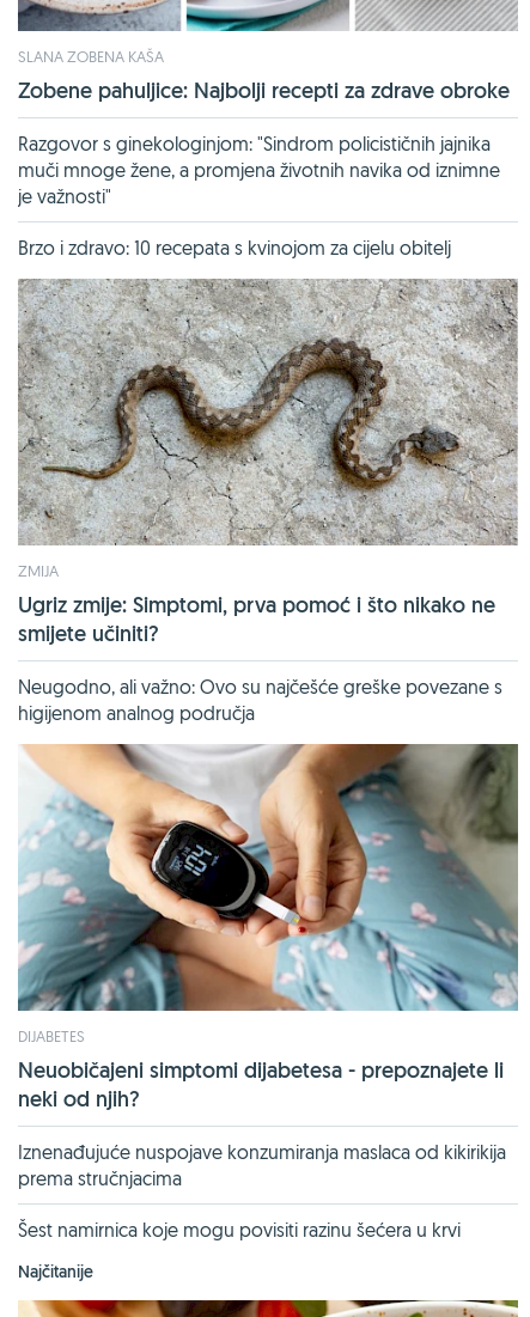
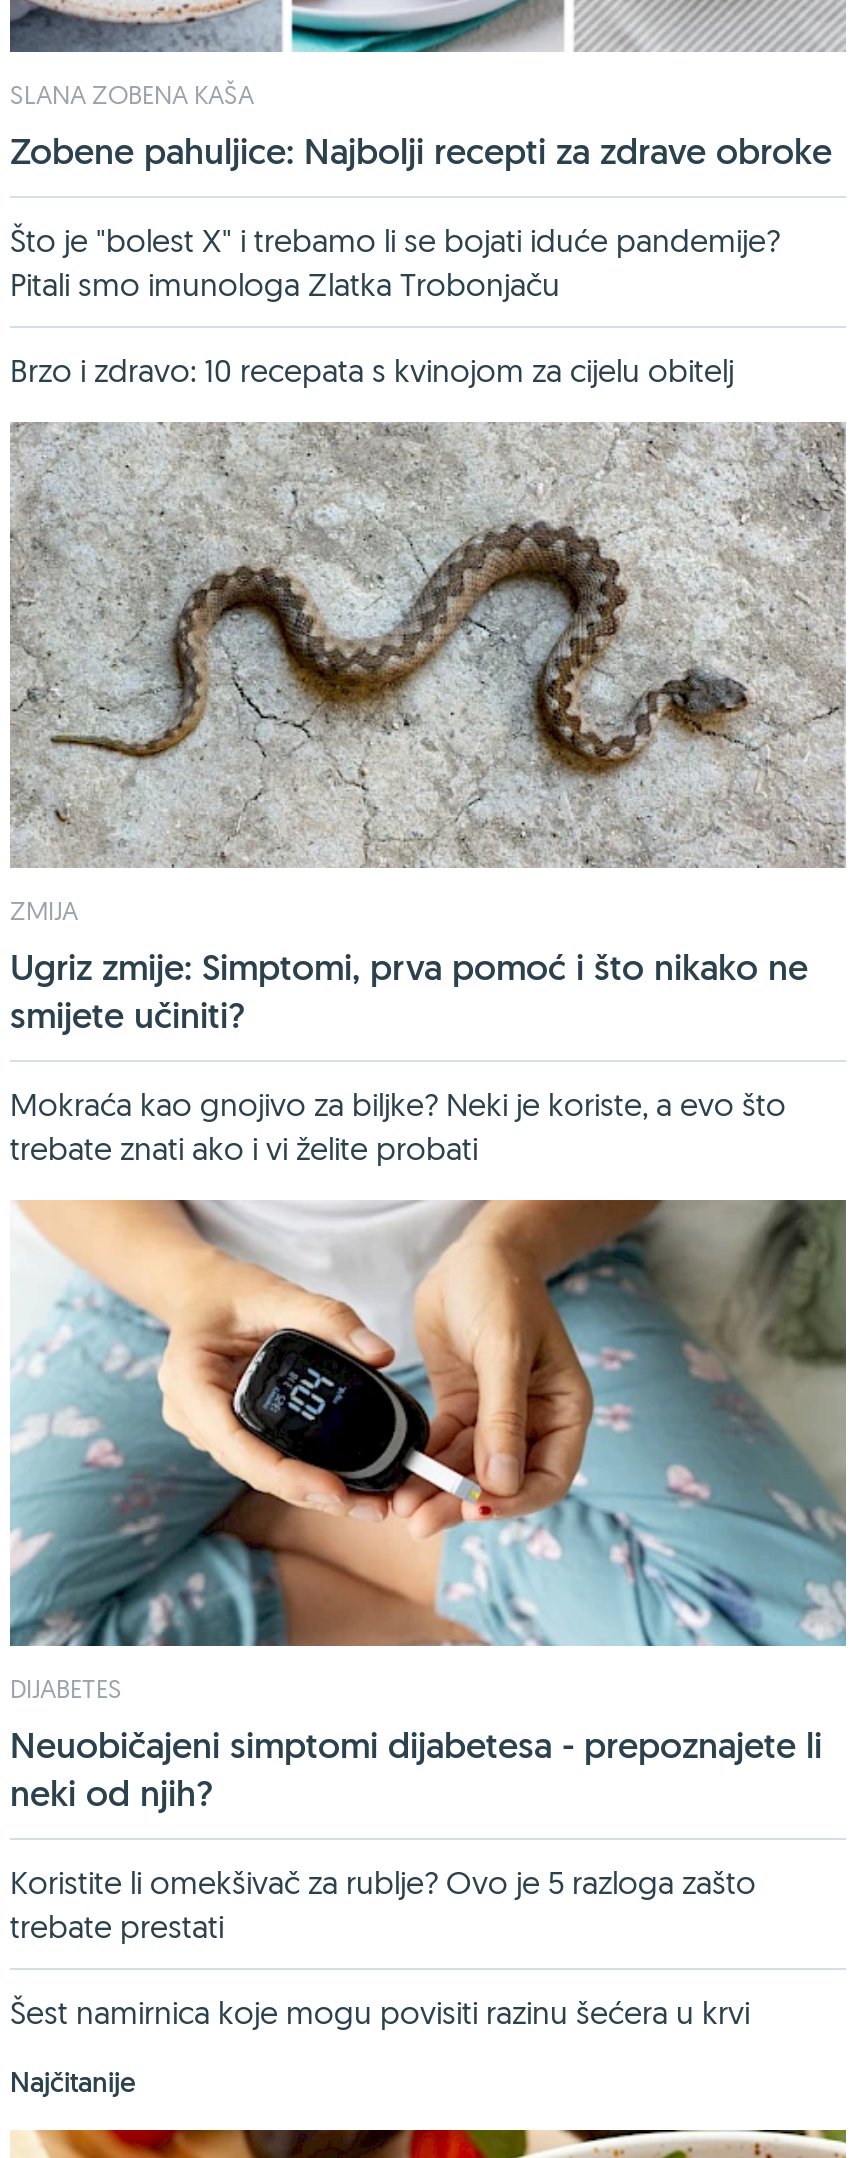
- Razgovor s ginekologinjom: "Sindrom policističnih jajnika
- muči mnoge žene, a promjena životnih navika od iznimne
- je važnosti"
+ Što je "bolest X" i trebamo li se bojati iduće pandemije?
+ Pitali smo imunologa Zlatka Trobonjaču

- Neugodno, ali važno: Ovo su najčešće greške povezane s
- higijenom analnog područja
+ Mokraća kao gnojivo za biljke? Neki je koriste, a evo što
+ trebate znati ako i vi želite probati

- Iznenađujuće nuspojave konzumiranja maslaca od kikirikija
- prema stručnjacima
+ Koristite li omekšivač za rublje? Ovo je 5 razloga zašto
+ trebate prestati
